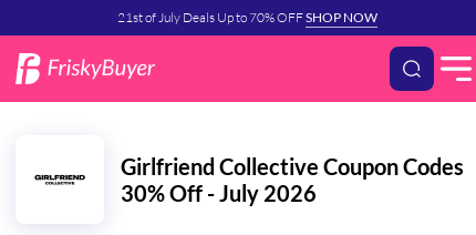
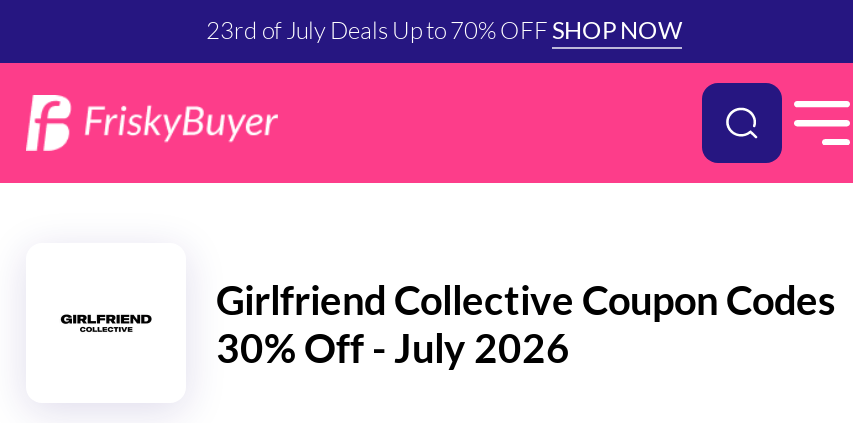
- 21st of July Deals Up to 70% OFF SHOP NOW
+ 23rd of July Deals Up to 70% OFF SHOP NOW
